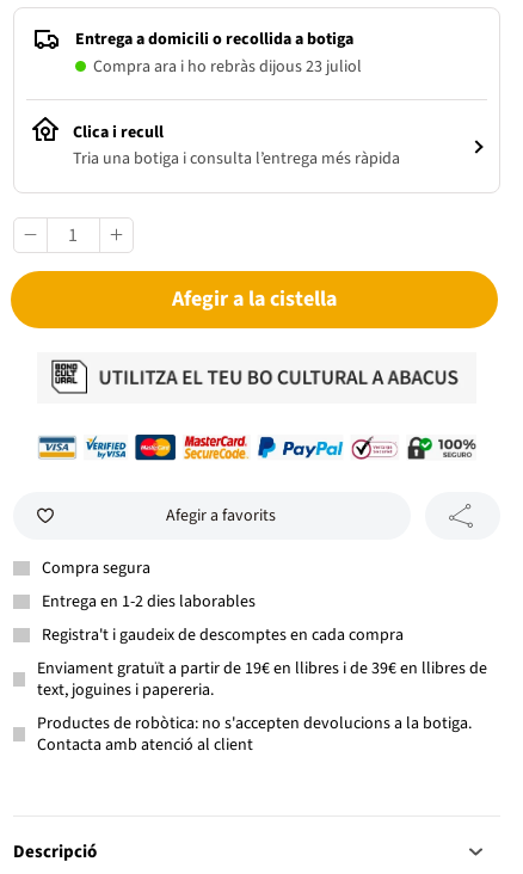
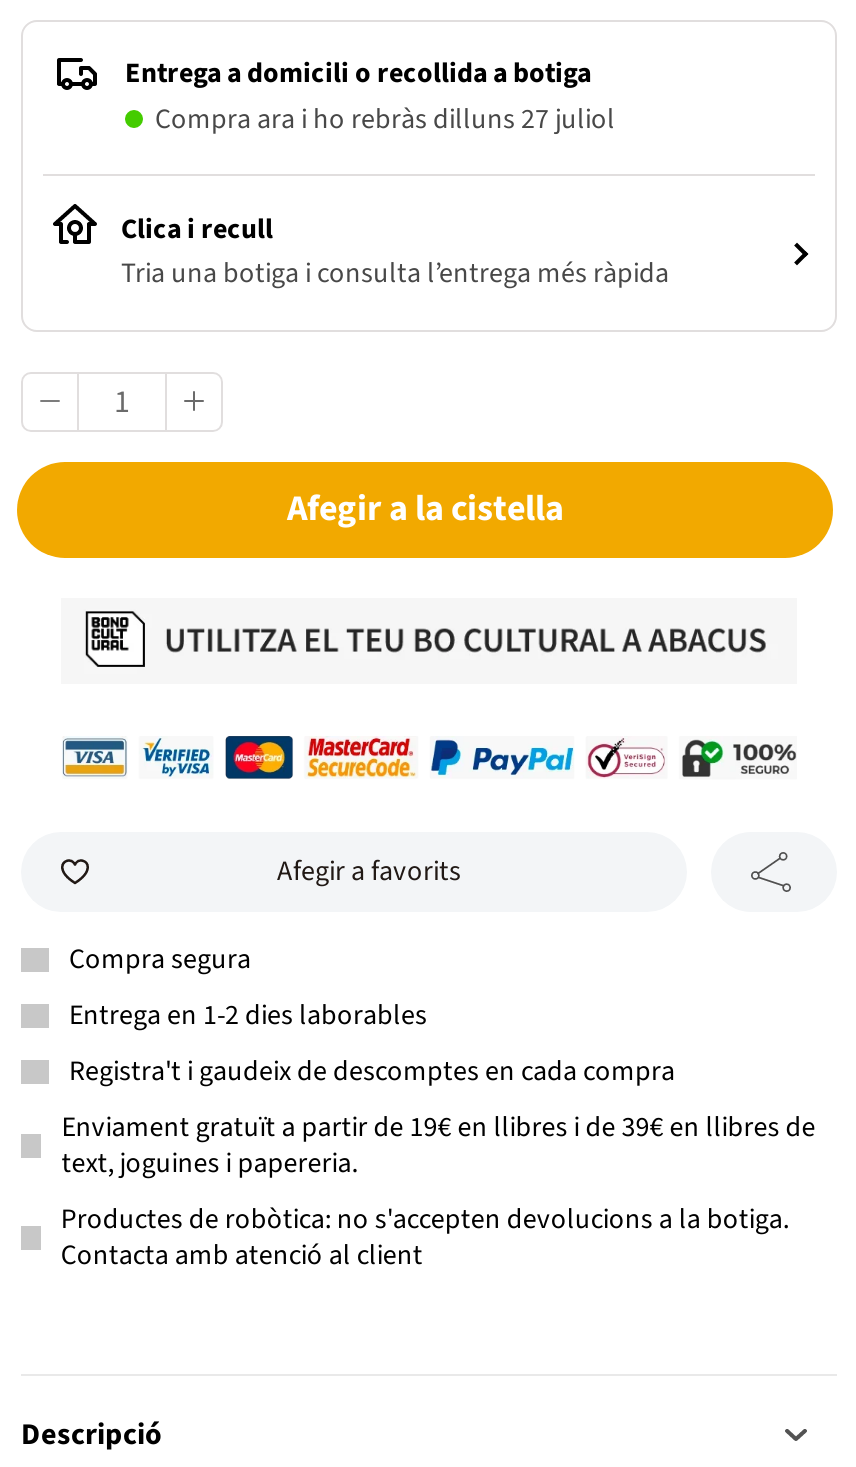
- Compra ara i ho rebràs dijous 23 juliol
+ Compra ara i ho rebràs dilluns 27 juliol
